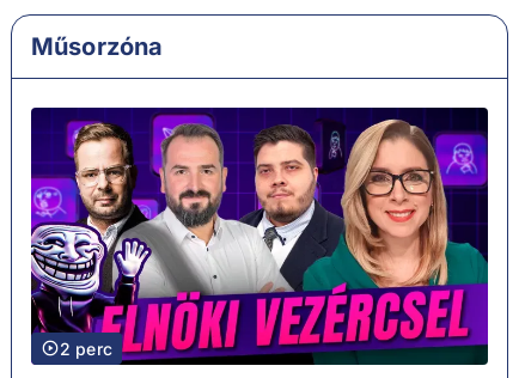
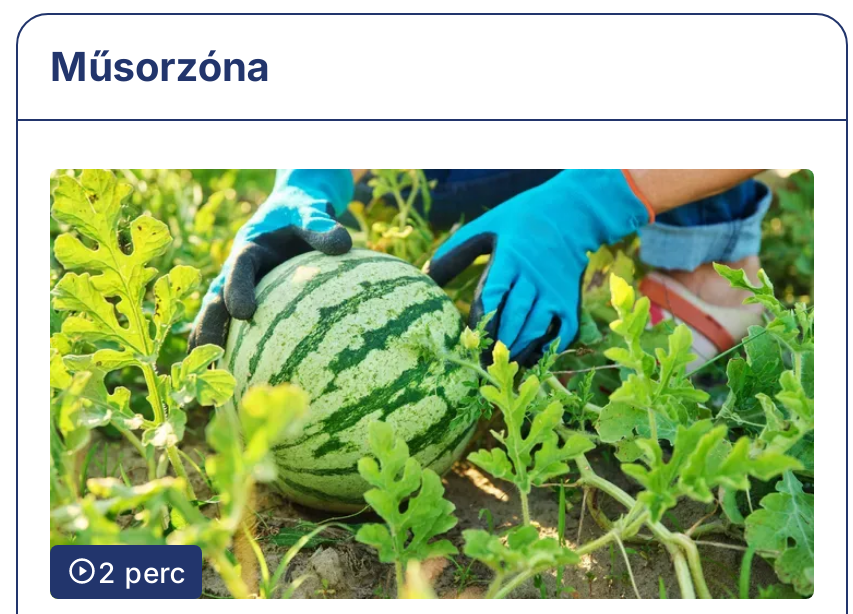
- [image]
+ [image]
